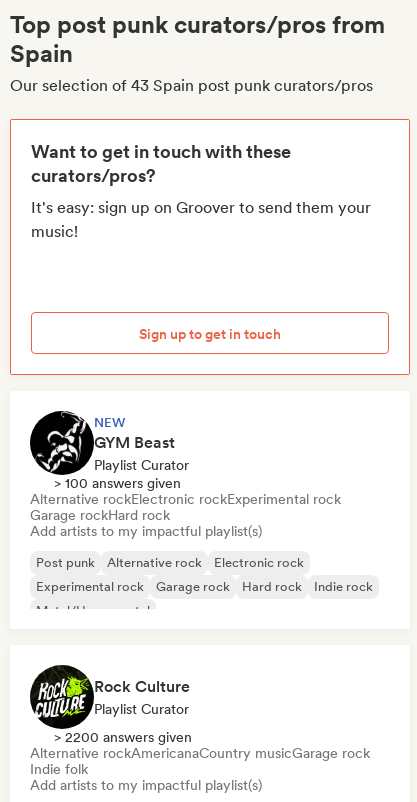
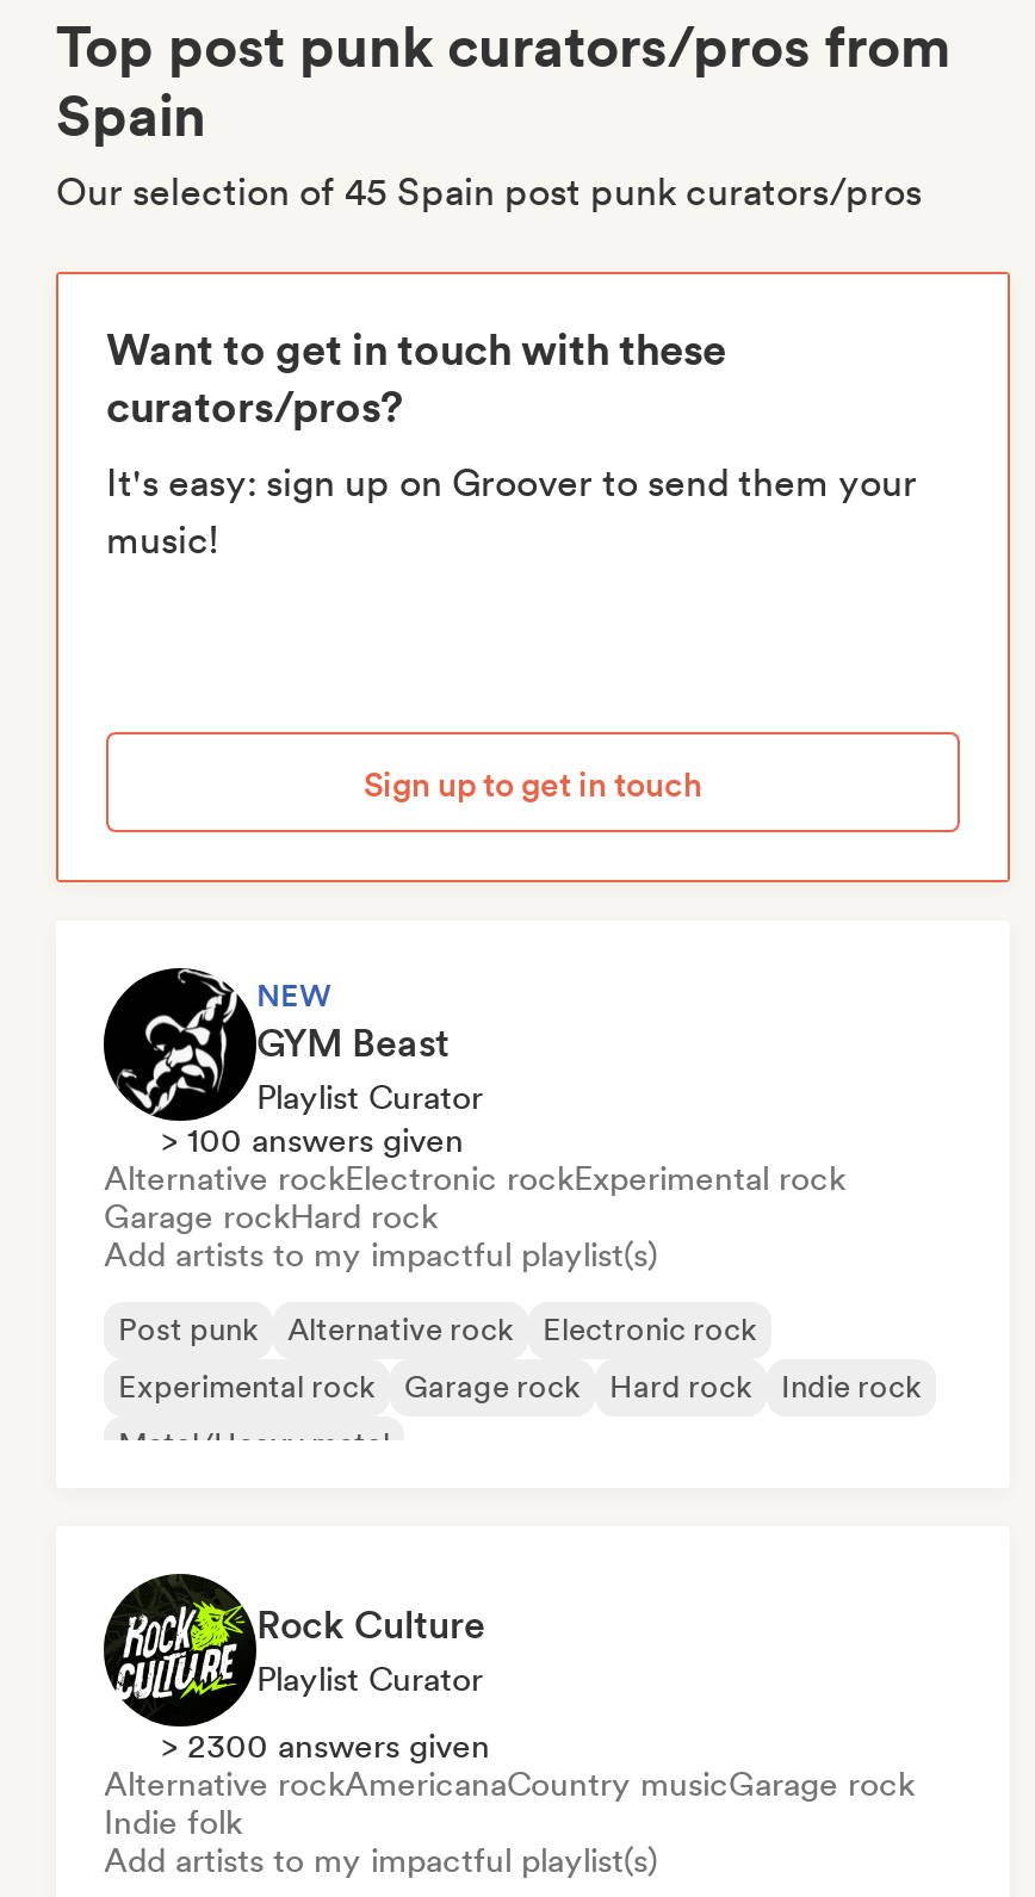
- Our selection of 43 Spain post punk curators/pros
+ Our selection of 45 Spain post punk curators/pros

- > 2200 answers given
+ > 2300 answers given
